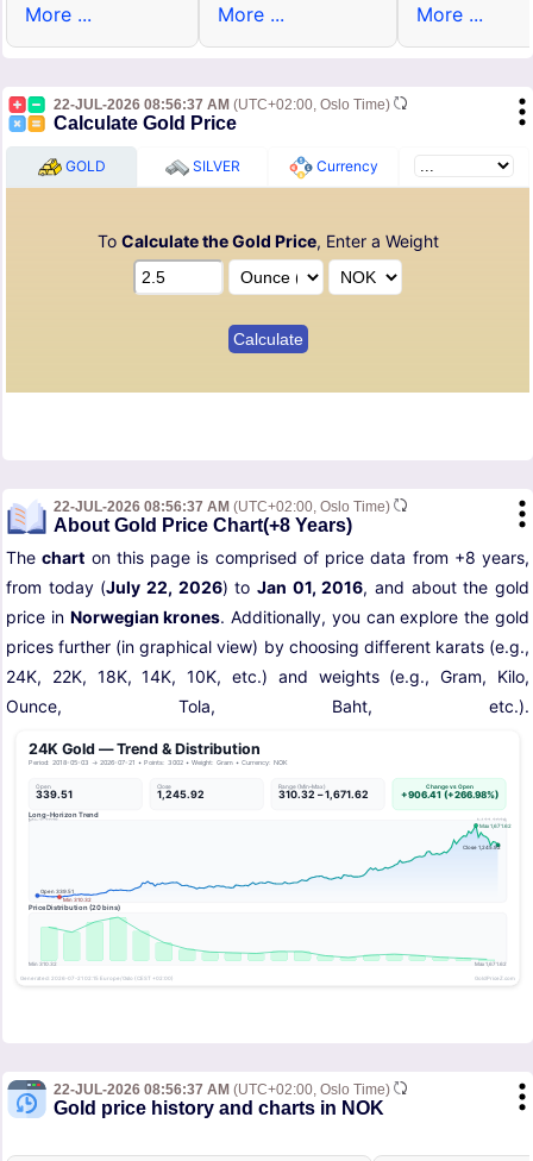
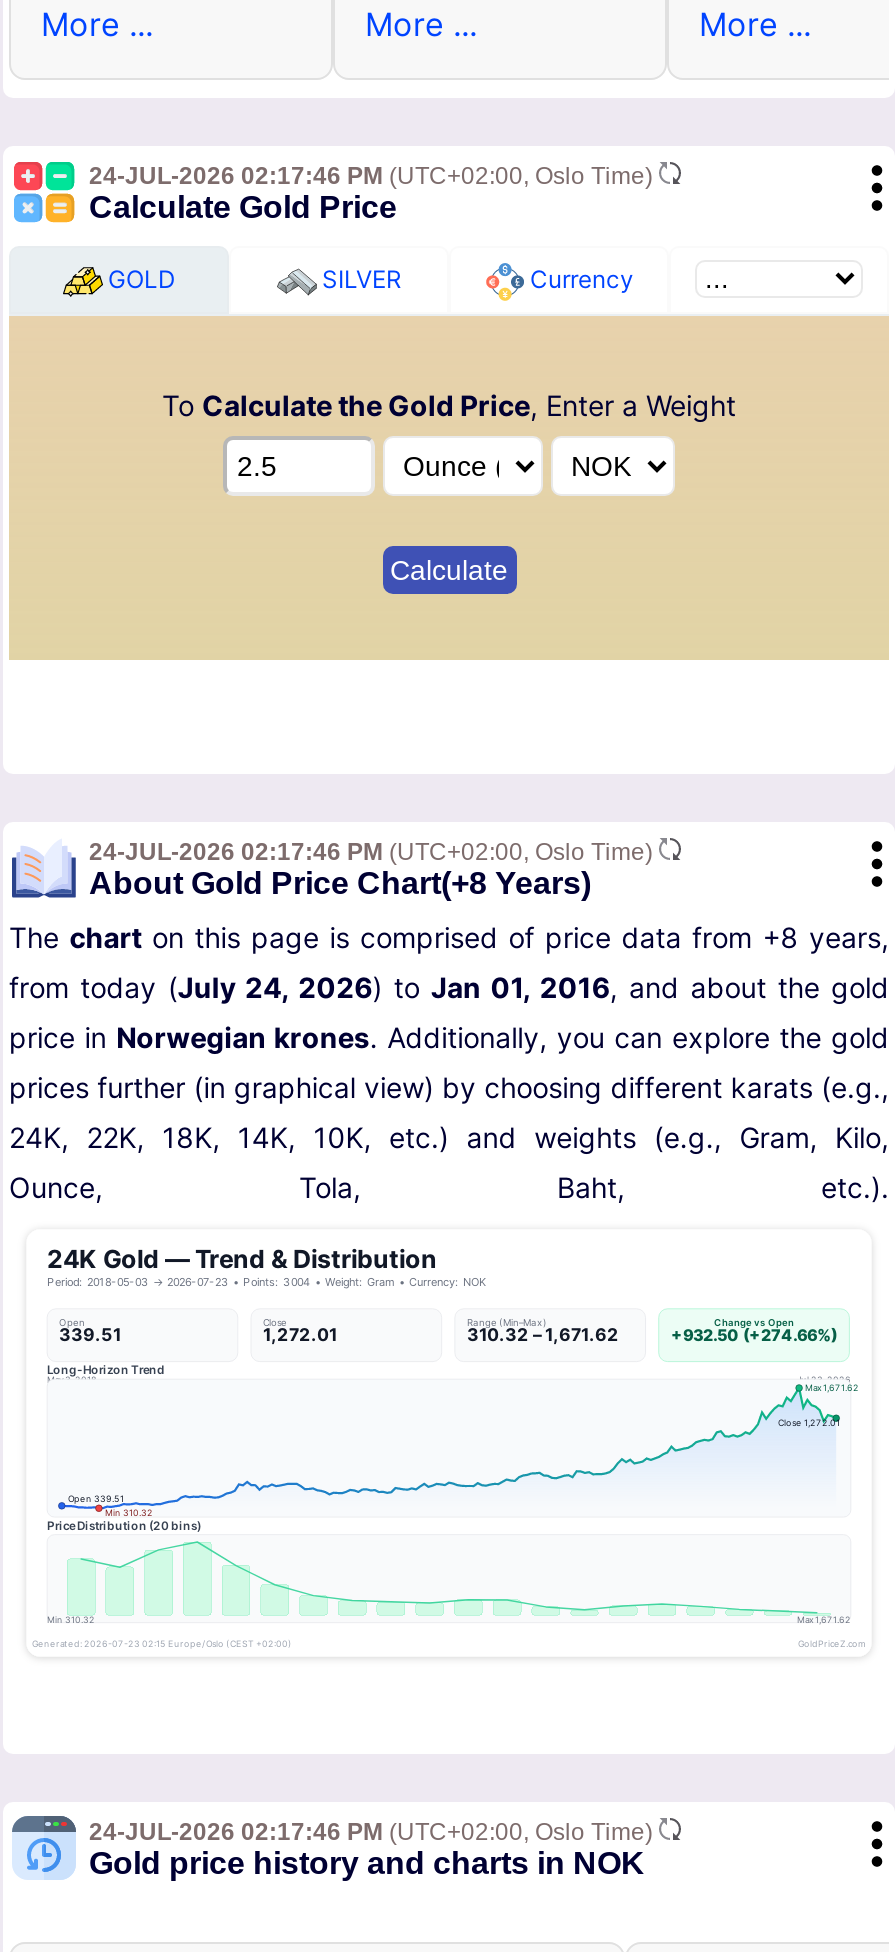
- 22-JUL-2026 08:56:37 AM (UTC+02:00, Oslo Time)
+ 24-JUL-2026 02:17:46 PM (UTC+02:00, Oslo Time)

- 22-JUL-2026 08:56:37 AM (UTC+02:00, Oslo Time)
+ 24-JUL-2026 02:17:46 PM (UTC+02:00, Oslo Time)

- from today (July 22, 2026) to Jan 01, 2016, and about the gold
+ from today (July 24, 2026) to Jan 01, 2016, and about the gold

- 22-JUL-2026 08:56:37 AM (UTC+02:00, Oslo Time)
+ 24-JUL-2026 02:17:46 PM (UTC+02:00, Oslo Time)
